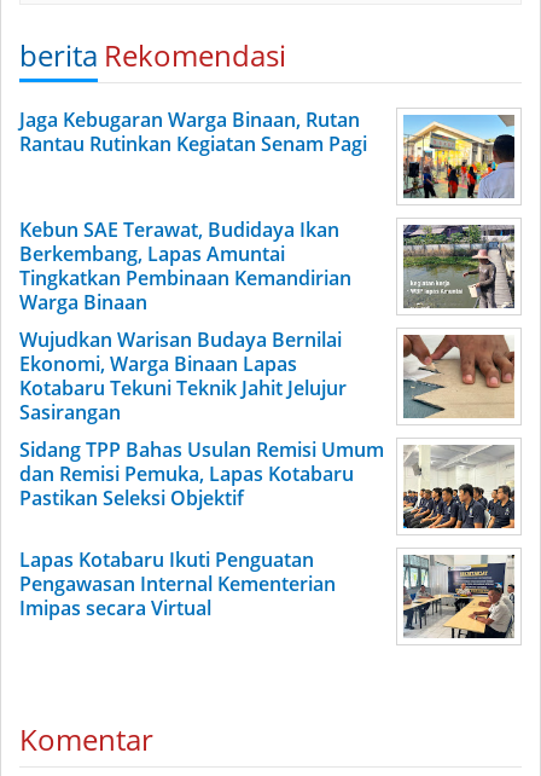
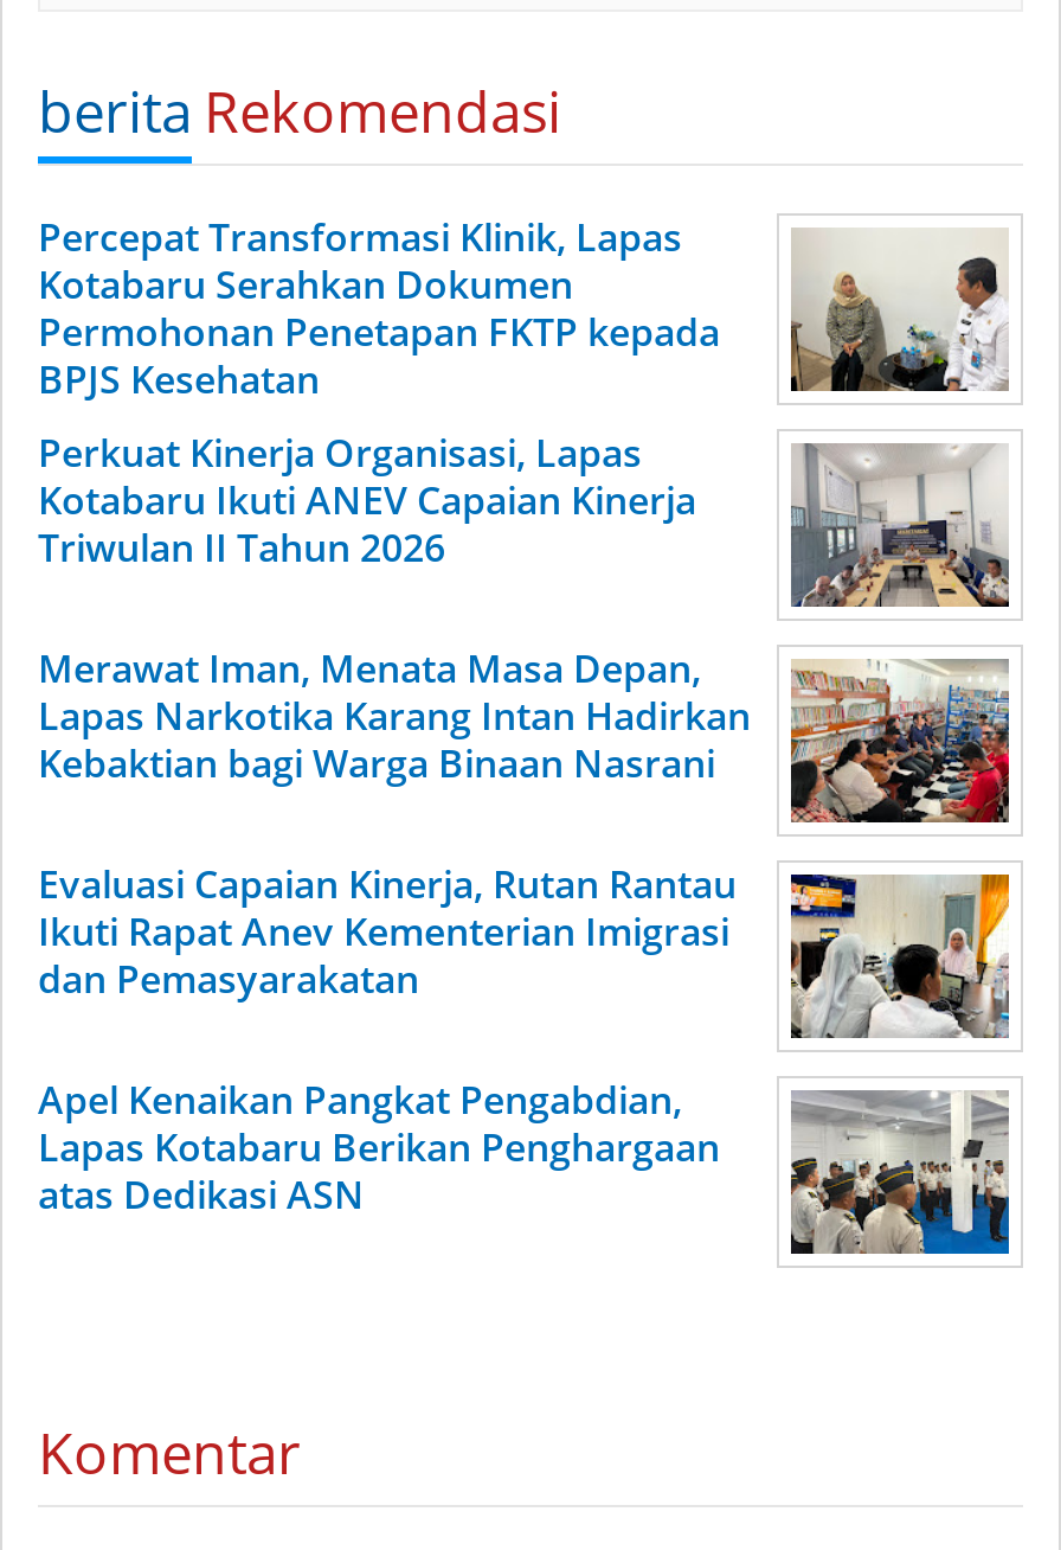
- [image]
- Jaga Kebugaran Warga Binaan, Rutan
- Rantau Rutinkan Kegiatan Senam Pagi
- Kebun SAE Terawat, Budidaya Ikan
- Berkembang, Lapas Amuntai
- Tingkatkan Pembinaan Kemandirian
- Warga Binaan
- Wujudkan Warisan Budaya Bernilai
- Ekonomi, Warga Binaan Lapas
- Kotabaru Tekuni Teknik Jahit Jelujur
- Sasirangan
- Sidang TPP Bahas Usulan Remisi Umum
- dan Remisi Pemuka, Lapas Kotabaru
- Pastikan Seleksi Objektif
- Lapas Kotabaru Ikuti Penguatan
- Pengawasan Internal Kementerian
- Imipas secara Virtual
+ [image]
+ Percepat Transformasi Klinik, Lapas
+ Kotabaru Serahkan Dokumen
+ Permohonan Penetapan FKTP kepada
+ BPJS Kesehatan
+ Perkuat Kinerja Organisasi, Lapas
+ Kotabaru Ikuti ANEV Capaian Kinerja
+ Triwulan II Tahun 2026
+ Merawat Iman, Menata Masa Depan,
+ Lapas Narkotika Karang Intan Hadirkan
+ Kebaktian bagi Warga Binaan Nasrani
+ Evaluasi Capaian Kinerja, Rutan Rantau
+ Ikuti Rapat Anev Kementerian Imigrasi
+ dan Pemasyarakatan
+ Apel Kenaikan Pangkat Pengabdian,
+ Lapas Kotabaru Berikan Penghargaan
+ atas Dedikasi ASN

- [image]
+ [image]

- [image]
+ [image]

- [image]
+ [image]

- [image]
+ [image]
